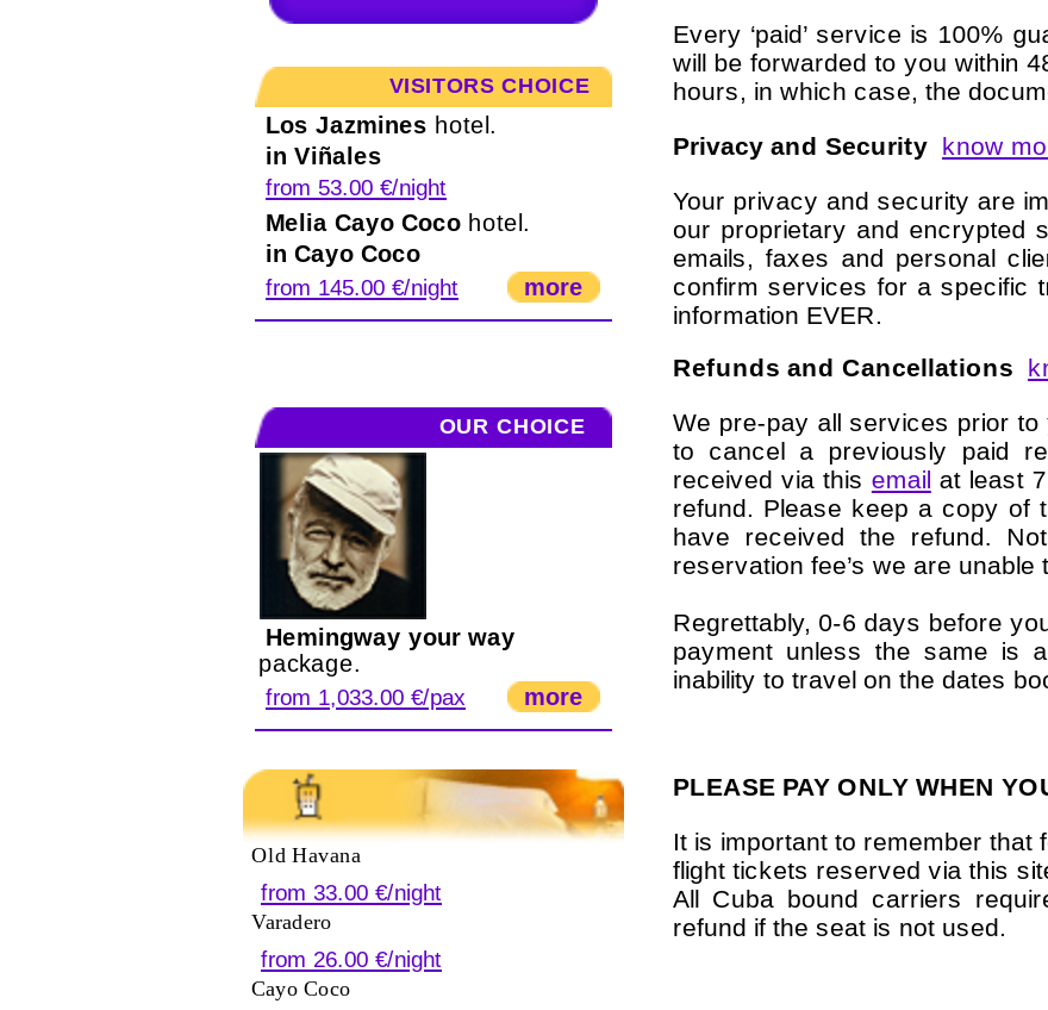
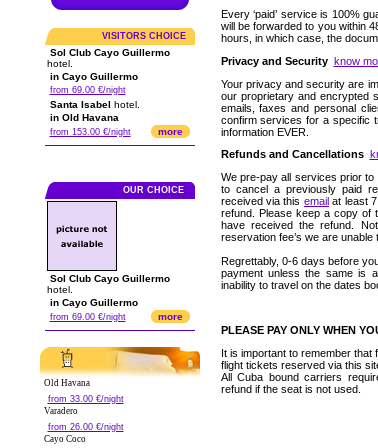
- Los Jazmines hotel.
- in Viñales
- from 53.00 €/night
- Melia Cayo Coco hotel.
- in Cayo Coco
- from 145.00 €/night
+ Sol Club Cayo Guillermo
+ hotel.
+ in Cayo Guillermo
+ from 69.00 €/night
+ Santa Isabel hotel.
+ in Old Havana
+ from 153.00 €/night

- [image]
- Hemingway your way
- package.
- from 1,033.00 €/pax
+ [image]
+ Sol Club Cayo Guillermo
+ hotel.
+ in Cayo Guillermo
+ from 69.00 €/night
